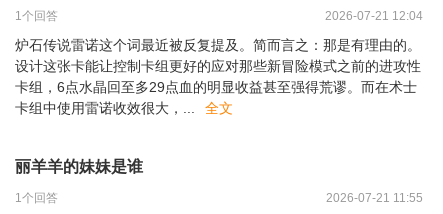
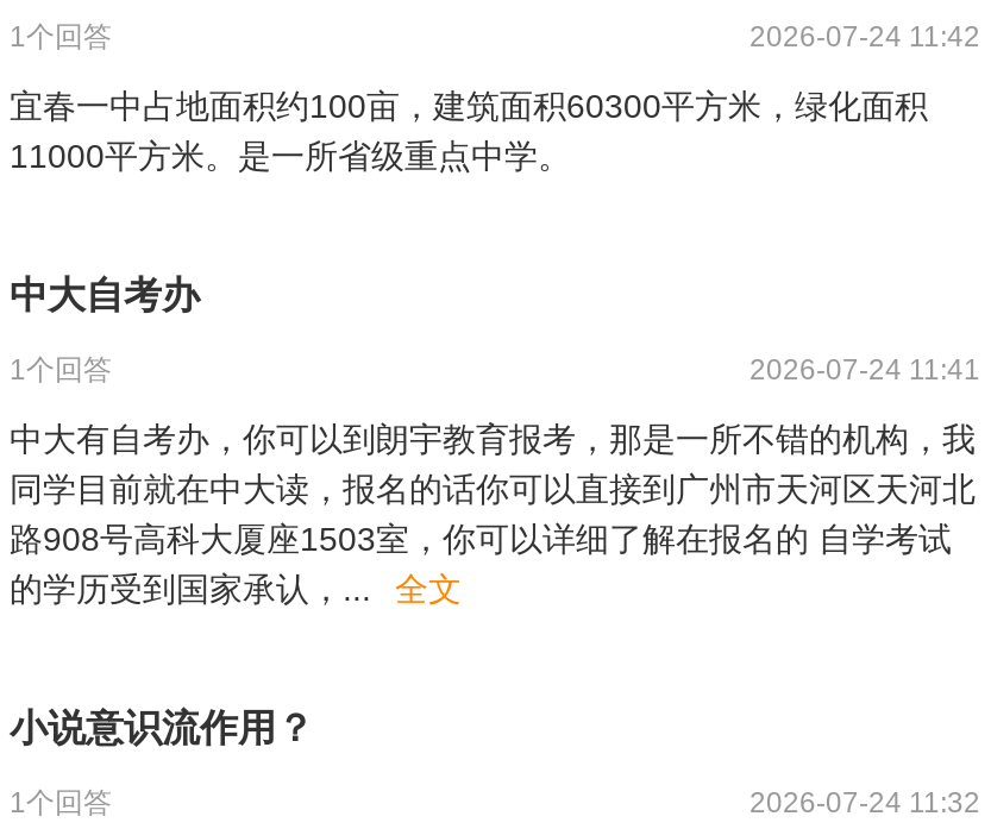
- 2026-07-21 12:04
- 炉石传说雷诺这个词最近被反复提及。简而言之：那是有理由的。
- 设计这张卡能让控制卡组更好的应对那些新冒险模式之前的进攻性
- 卡组，6点水晶回至多29点血的明显收益甚至强得荒谬。而在术士
- 卡组中使用雷诺收效很大，...
+ 2026-07-24 11:42
+ 宜春一中占地面积约100亩，建筑面积60300平方米，绿化面积
+ 11000平方米。是一所省级重点中学。
+ 中大自考办
+ 1个回答
+ 2026-07-24 11:41
+ 中大有自考办，你可以到朗宇教育报考，那是一所不错的机构，我
+ 同学目前就在中大读，报名的话你可以直接到广州市天河区天河北
+ 路908号高科大厦座1503室，你可以详细了解在报名的 自学考试
+ 的学历受到国家承认，...

- 丽羊羊的妹妹是谁
+ 小说意识流作用？

- 2026-07-21 11:55
+ 2026-07-24 11:32
